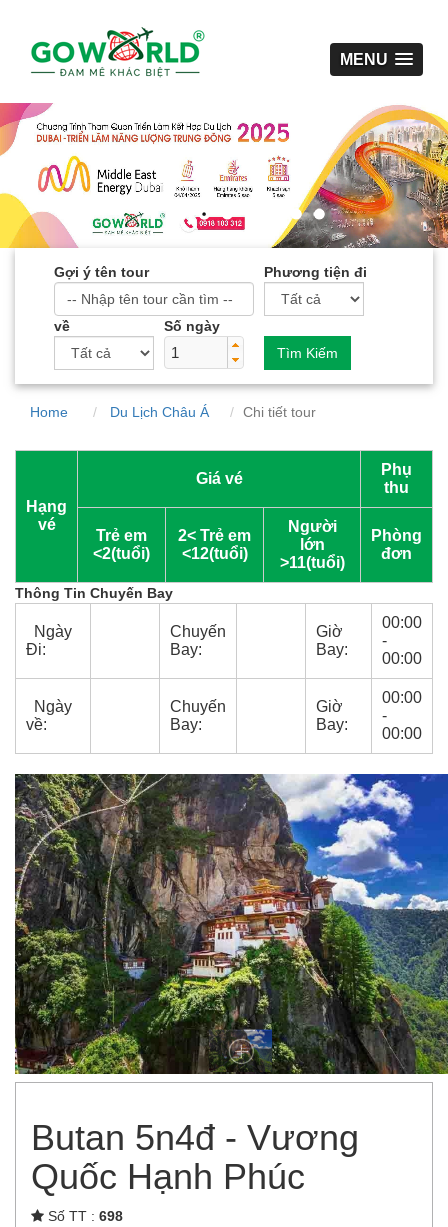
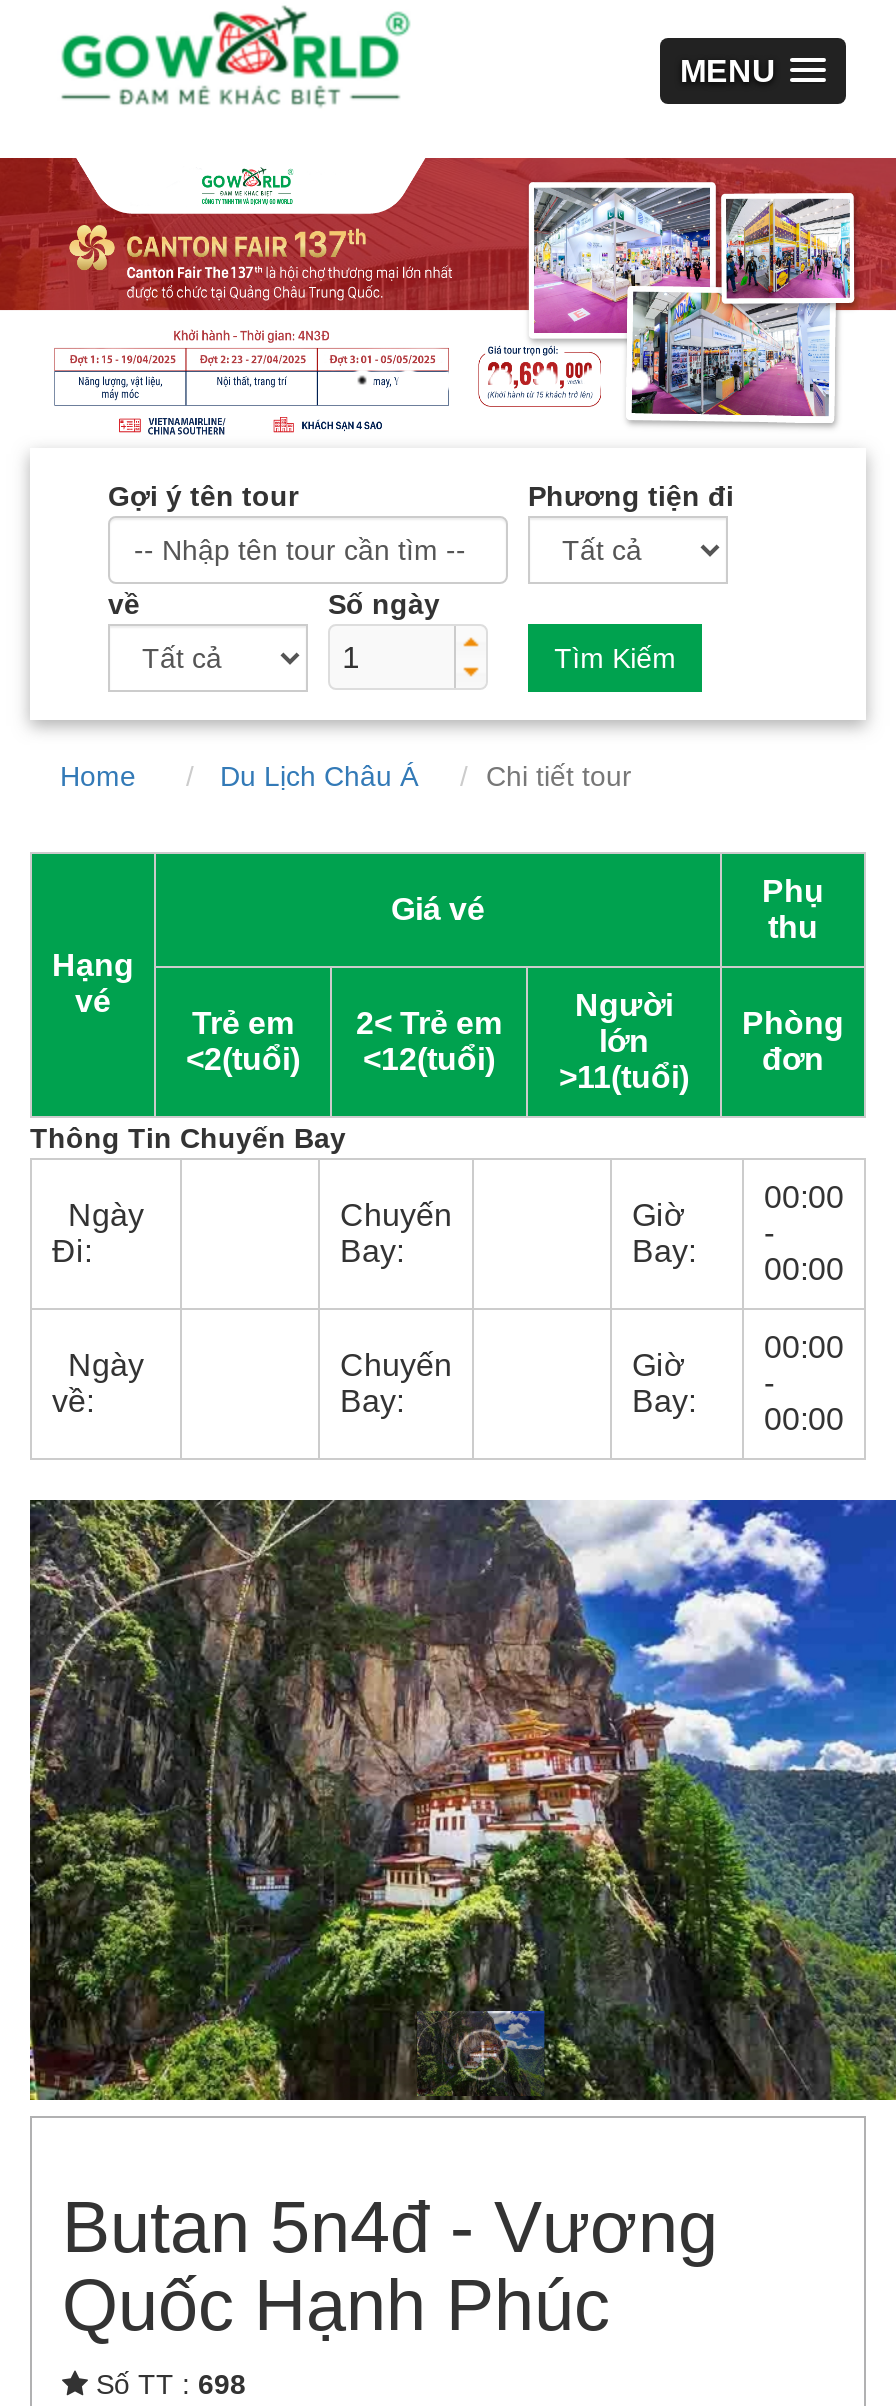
- [image]
+ [image]
